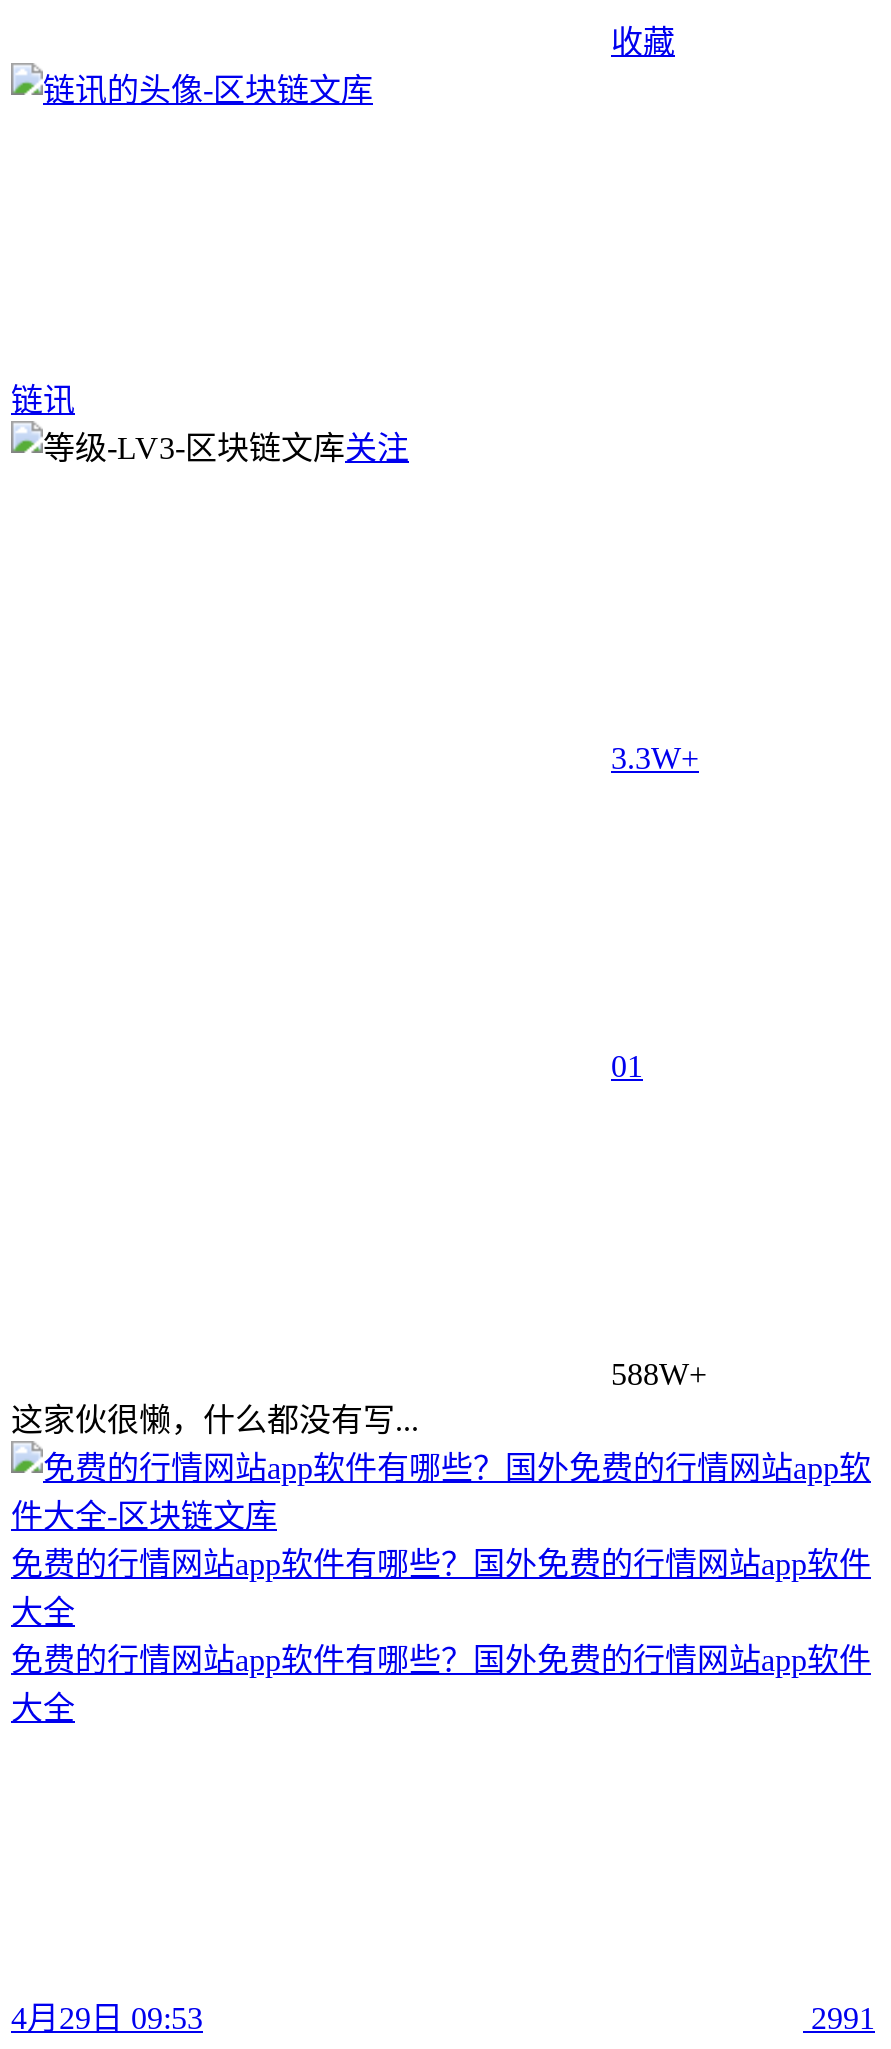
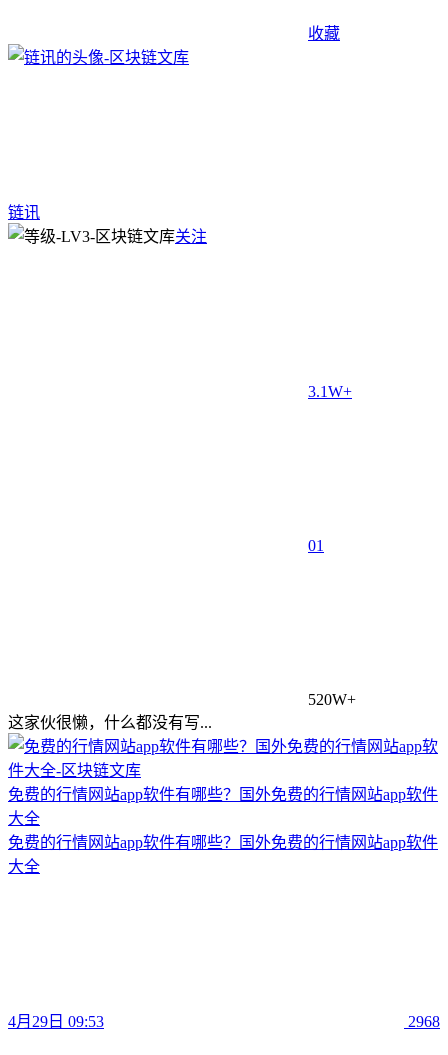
- 3.3W+
+ 3.1W+

- 588W+
+ 520W+

- 2991
+ 2968
